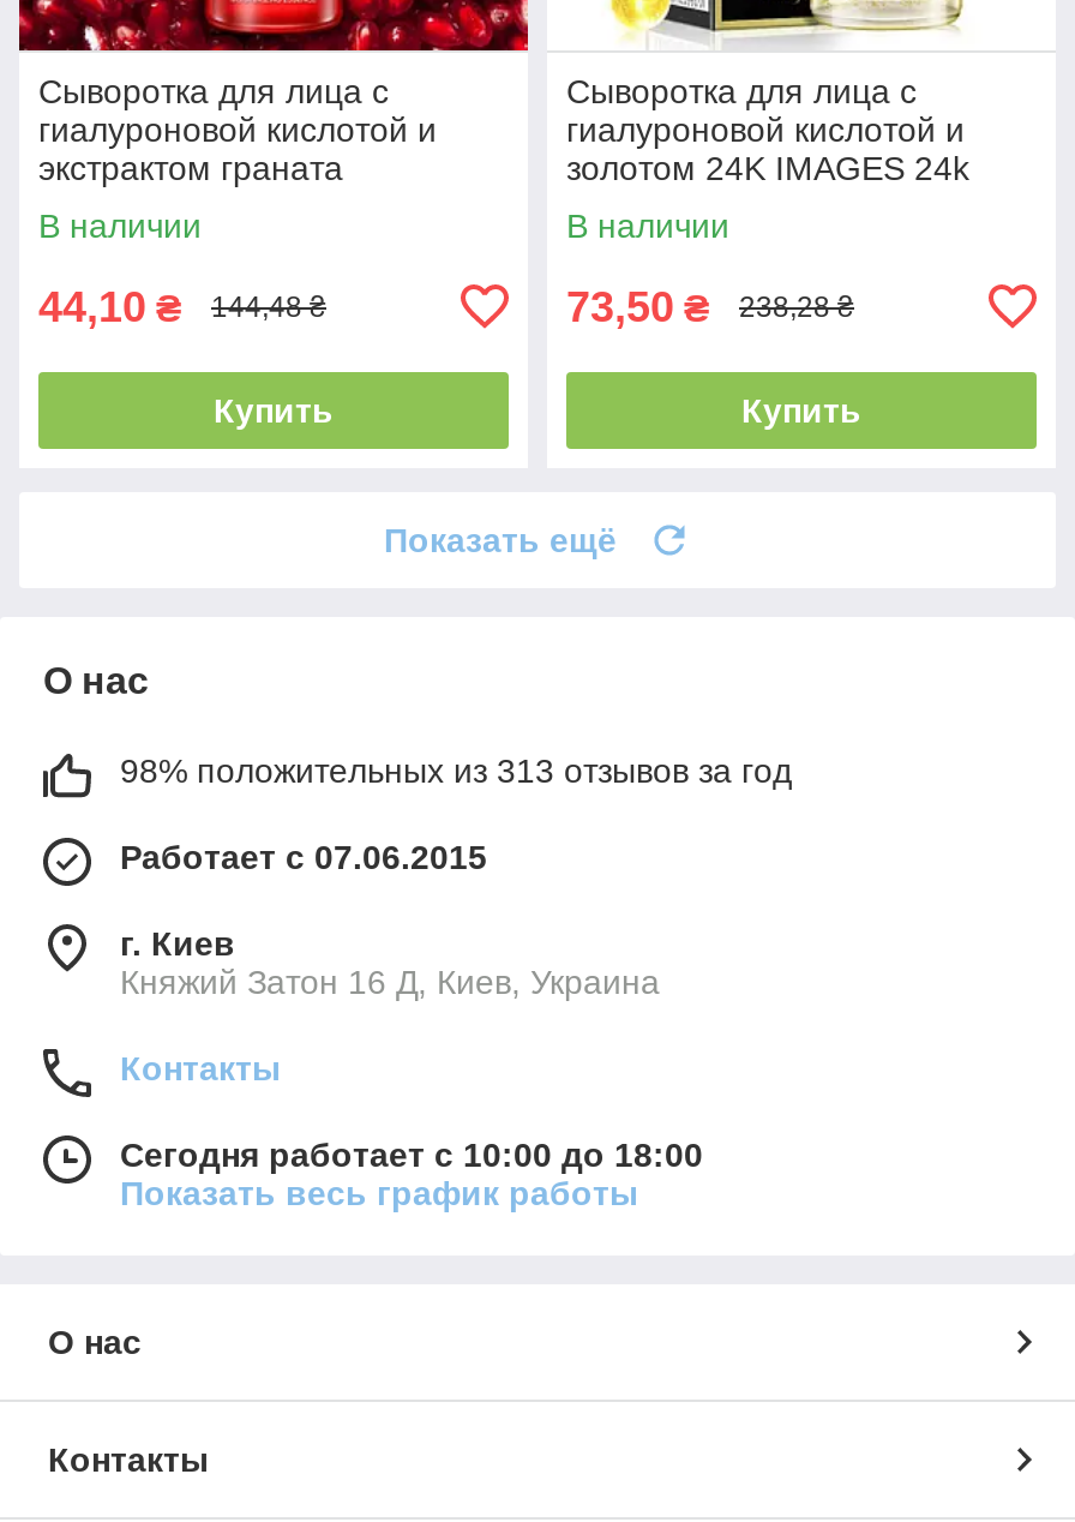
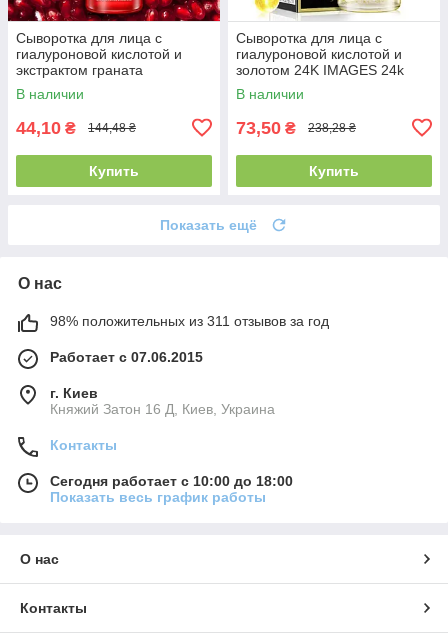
- 98% положительных из 313 отзывов за год
+ 98% положительных из 311 отзывов за год
